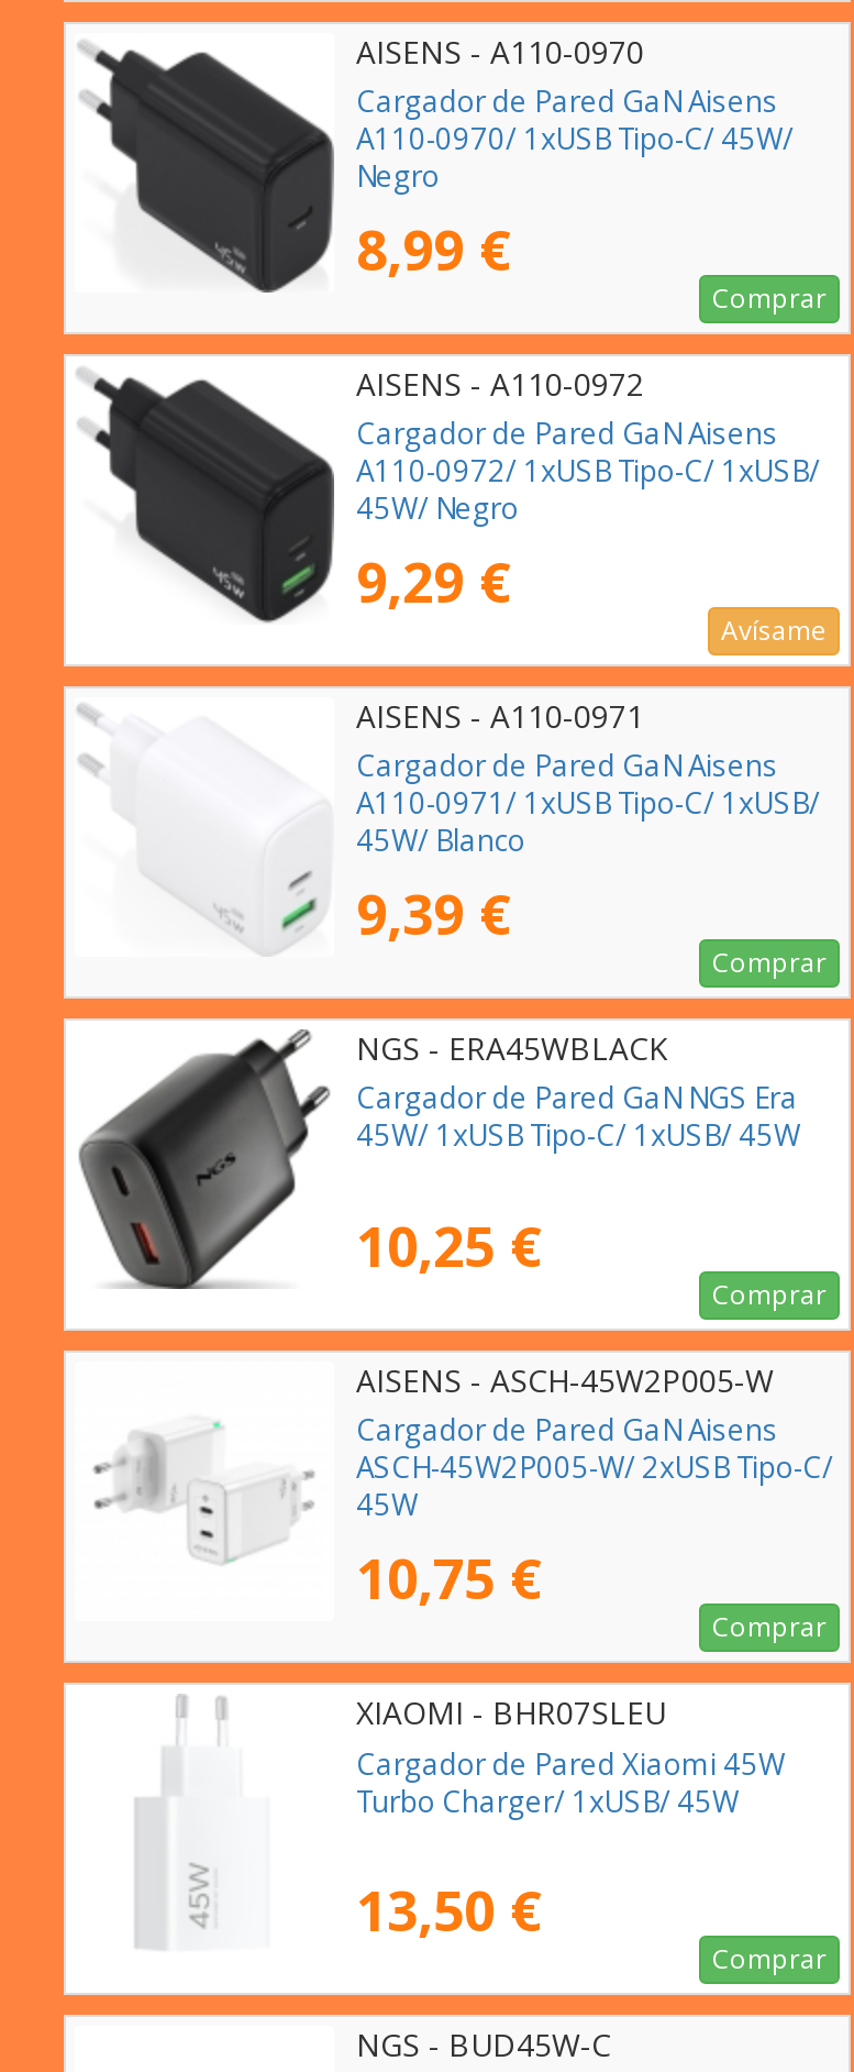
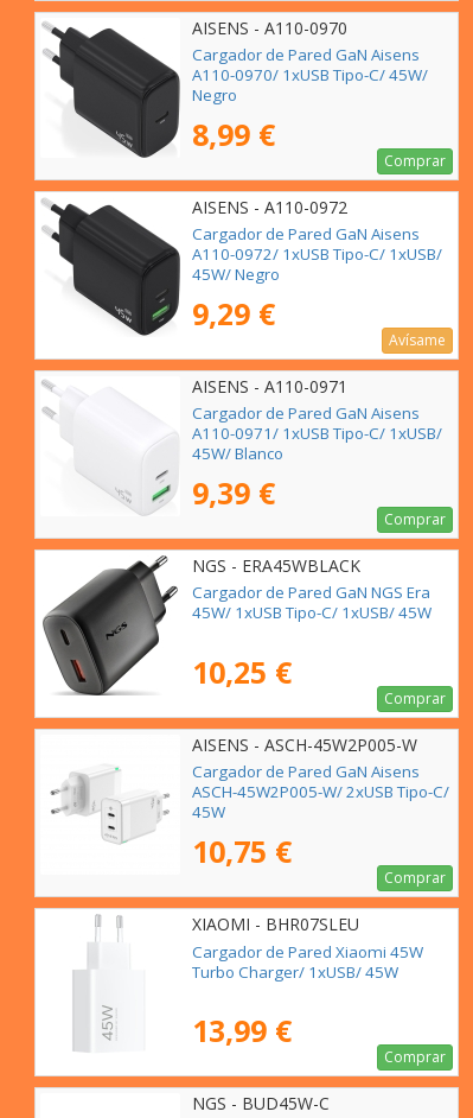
- 13,50 €
+ 13,99 €
